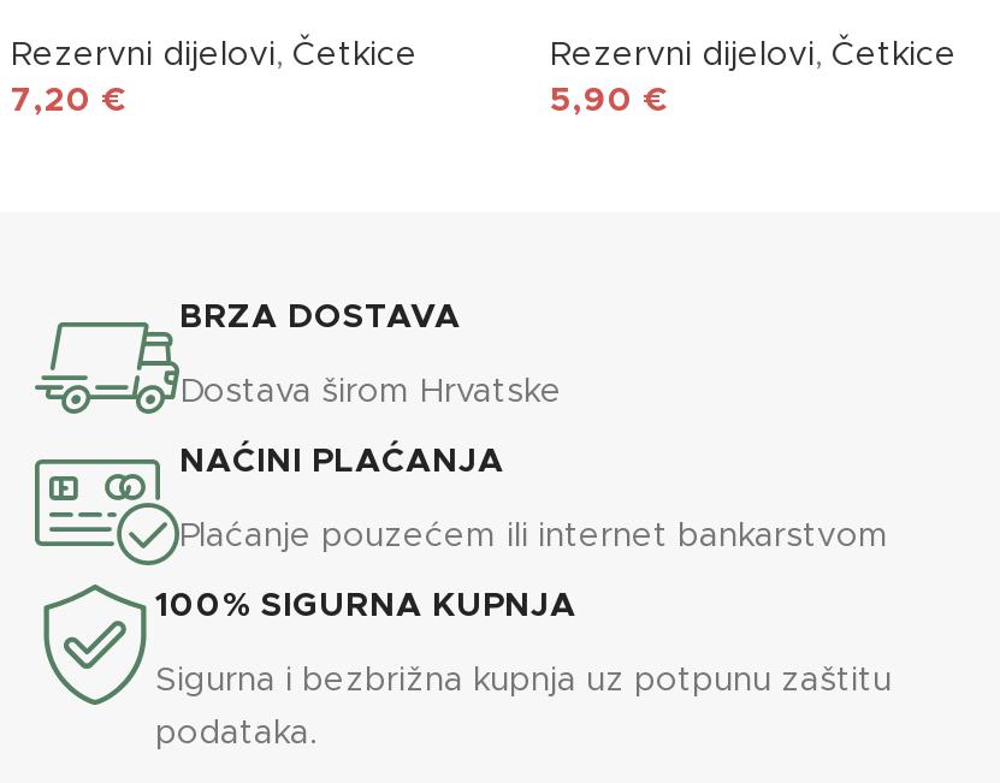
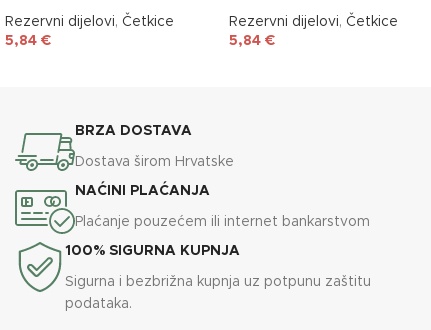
- 7,20 €
+ 5,84 €

- 5,90 €
+ 5,84 €
